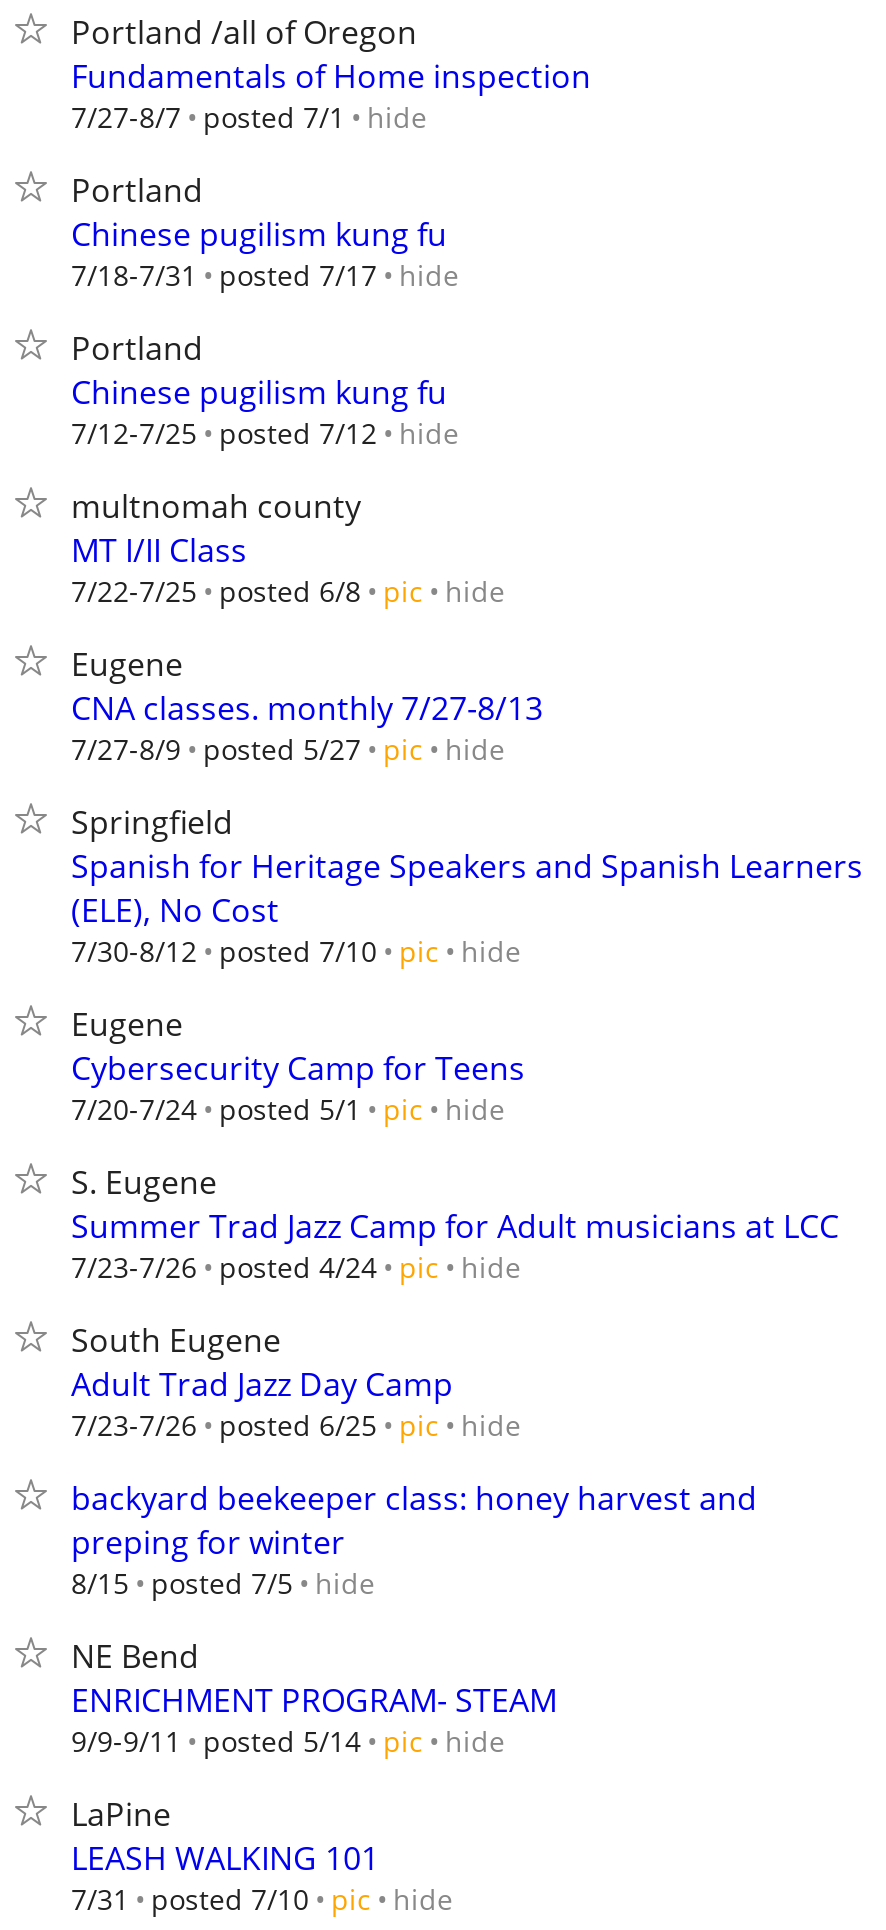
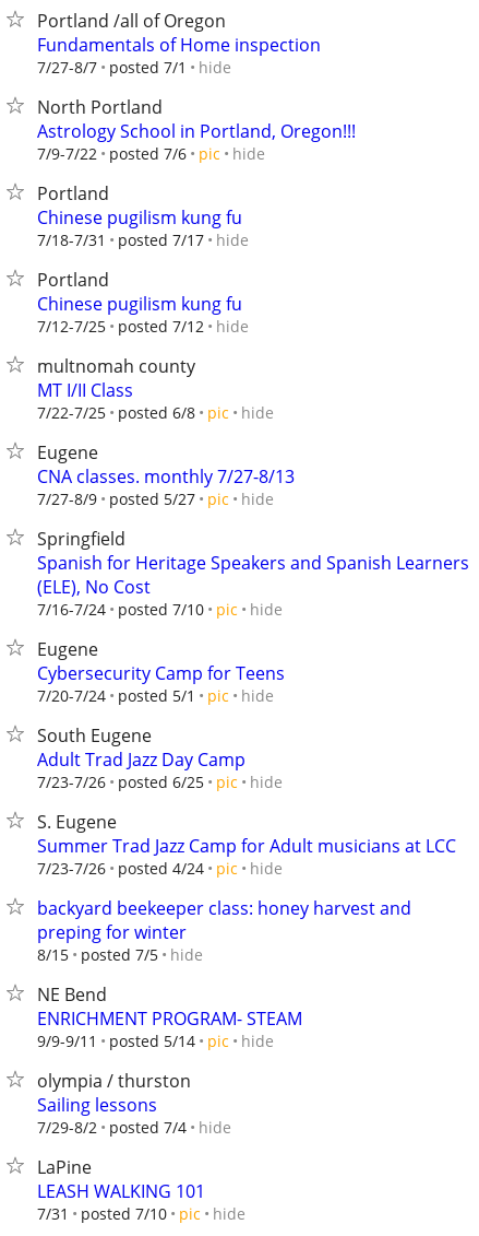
+ North Portland
+ Astrology School in Portland, Oregon!!!
+ 7/9-7/22 posted 7/6 pic hide

- 7/30-8/12 posted 7/10 pic hide
+ 7/16-7/24 posted 7/10 pic hide

moved down: S. Eugene | Summer Trad Jazz Camp for Adult musicians at LCC | 7/23-7/26 posted 4/24 pic hide

+ olympia / thurston
+ Sailing lessons
+ 7/29-8/2 posted 7/4 hide
